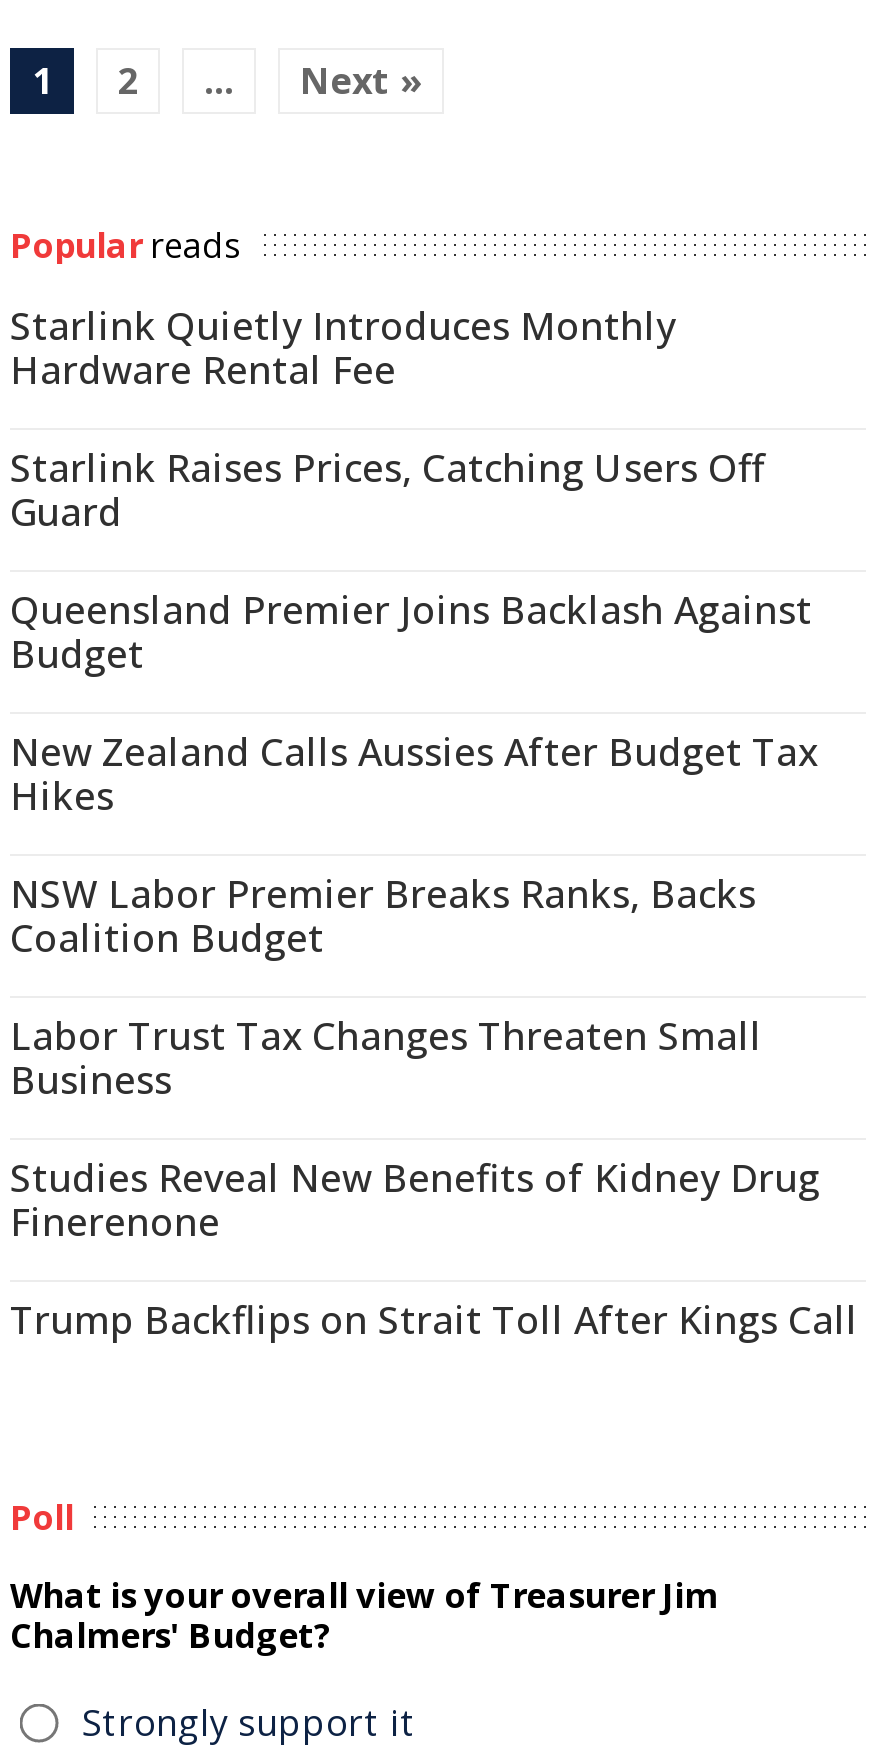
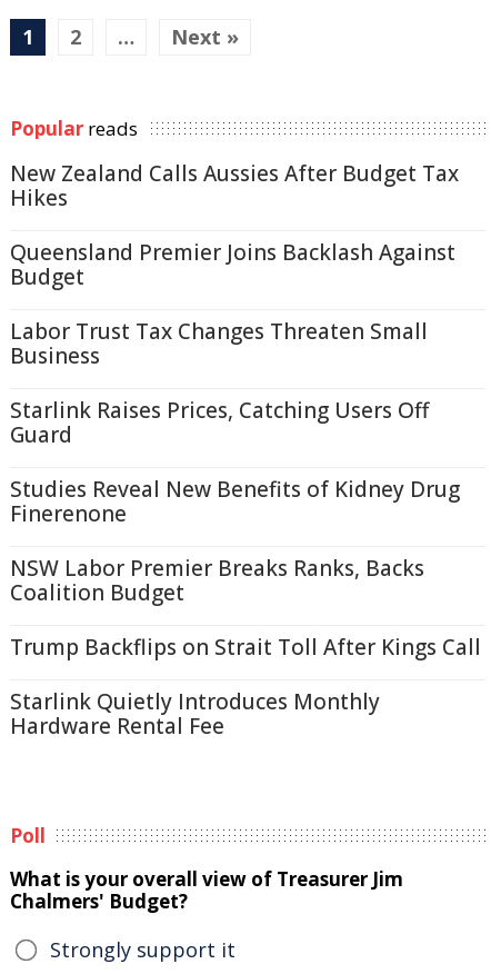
moved down: Starlink Quietly Introduces Monthly | Hardware Rental Fee

moved down: Starlink Raises Prices, Catching Users Off | Guard

moved down: Queensland Premier Joins Backlash Against | Budget

moved up: New Zealand Calls Aussies After Budget Tax | Hikes

moved down: NSW Labor Premier Breaks Ranks, Backs | Coalition Budget

moved up: Labor Trust Tax Changes Threaten Small | Business

moved up: Studies Reveal New Benefits of Kidney Drug | Finerenone

moved up: Trump Backflips on Strait Toll After Kings Call
